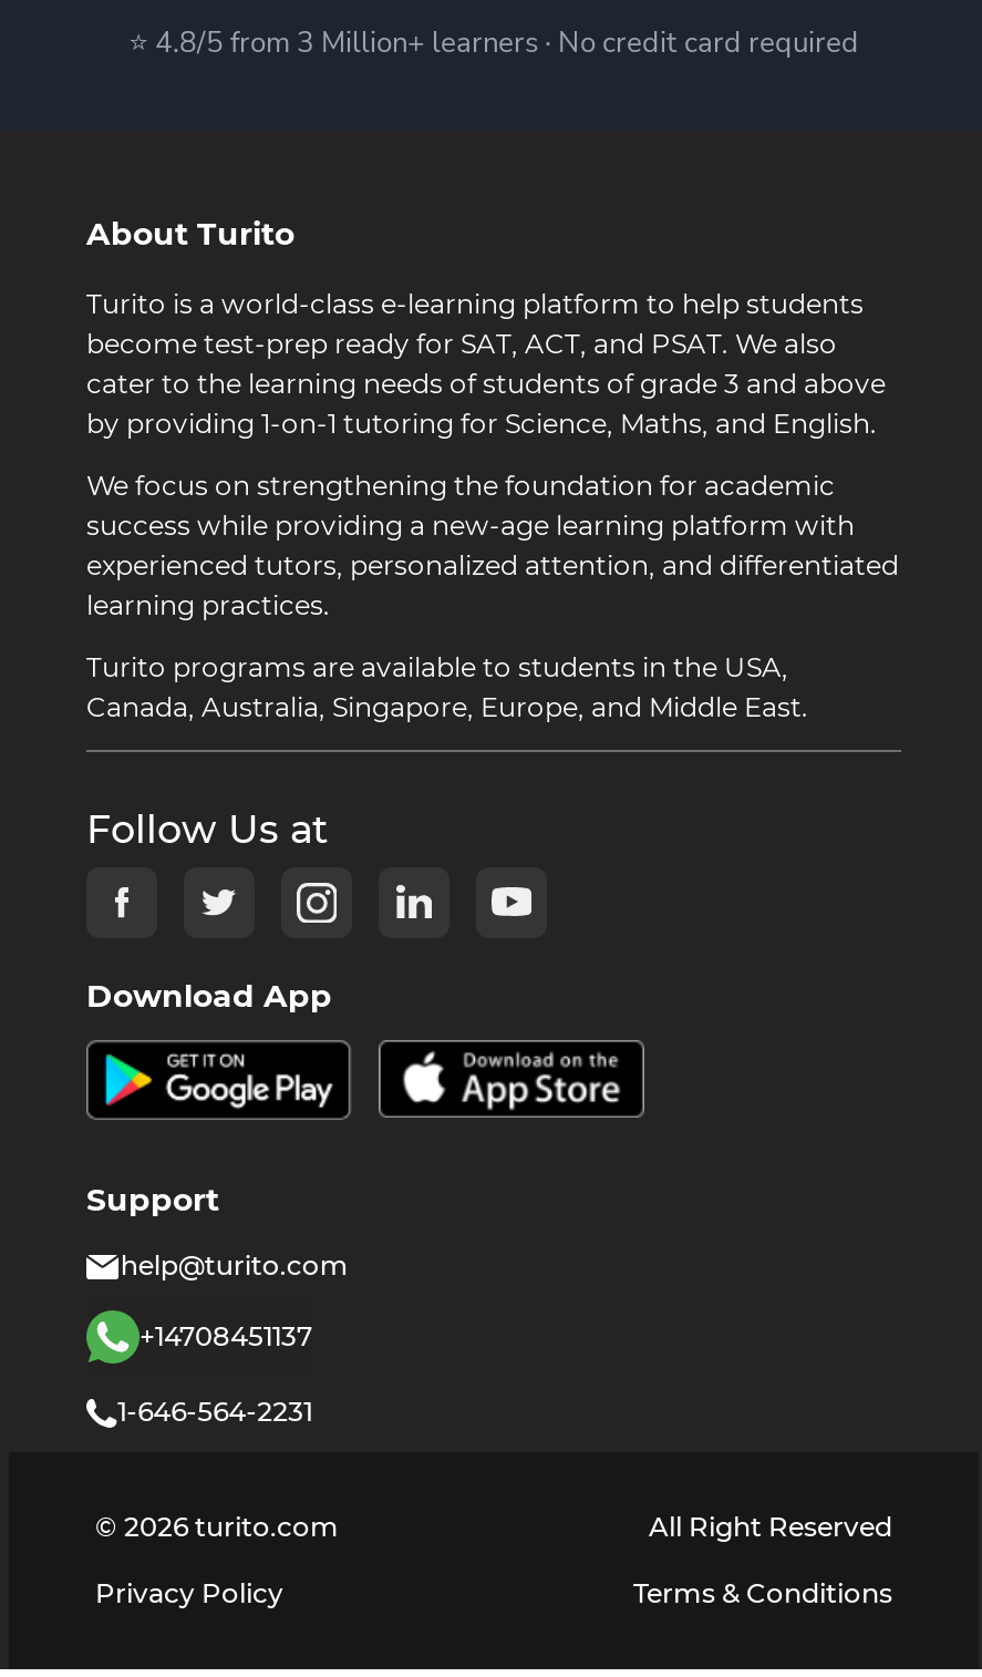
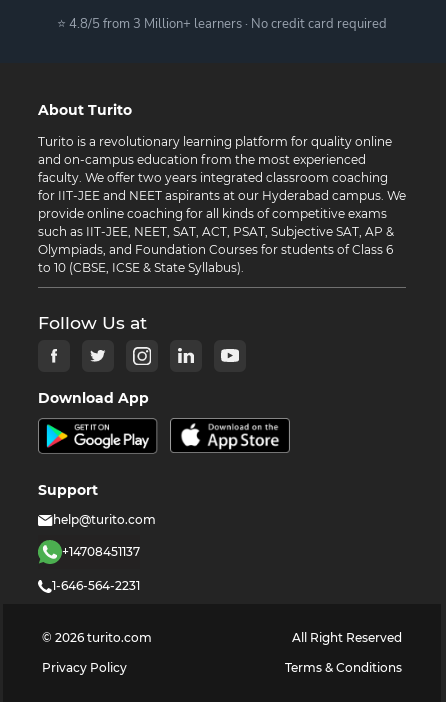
- Turito is a world-class e-learning platform to help students
- become test-prep ready for SAT, ACT, and PSAT. We also
- cater to the learning needs of students of grade 3 and above
- by providing 1-on-1 tutoring for Science, Maths, and English.
- We focus on strengthening the foundation for academic
- success while providing a new-age learning platform with
- experienced tutors, personalized attention, and differentiated
- learning practices.
- Turito programs are available to students in the USA,
- Canada, Australia, Singapore, Europe, and Middle East.
+ Turito is a revolutionary learning platform for quality online
+ and on-campus education from the most experienced
+ faculty. We offer two years integrated classroom coaching
+ for IIT-JEE and NEET aspirants at our Hyderabad campus. We
+ provide online coaching for all kinds of competitive exams
+ such as IIT-JEE, NEET, SAT, ACT, PSAT, Subjective SAT, AP &
+ Olympiads, and Foundation Courses for students of Class 6
+ to 10 (CBSE, ICSE & State Syllabus).
